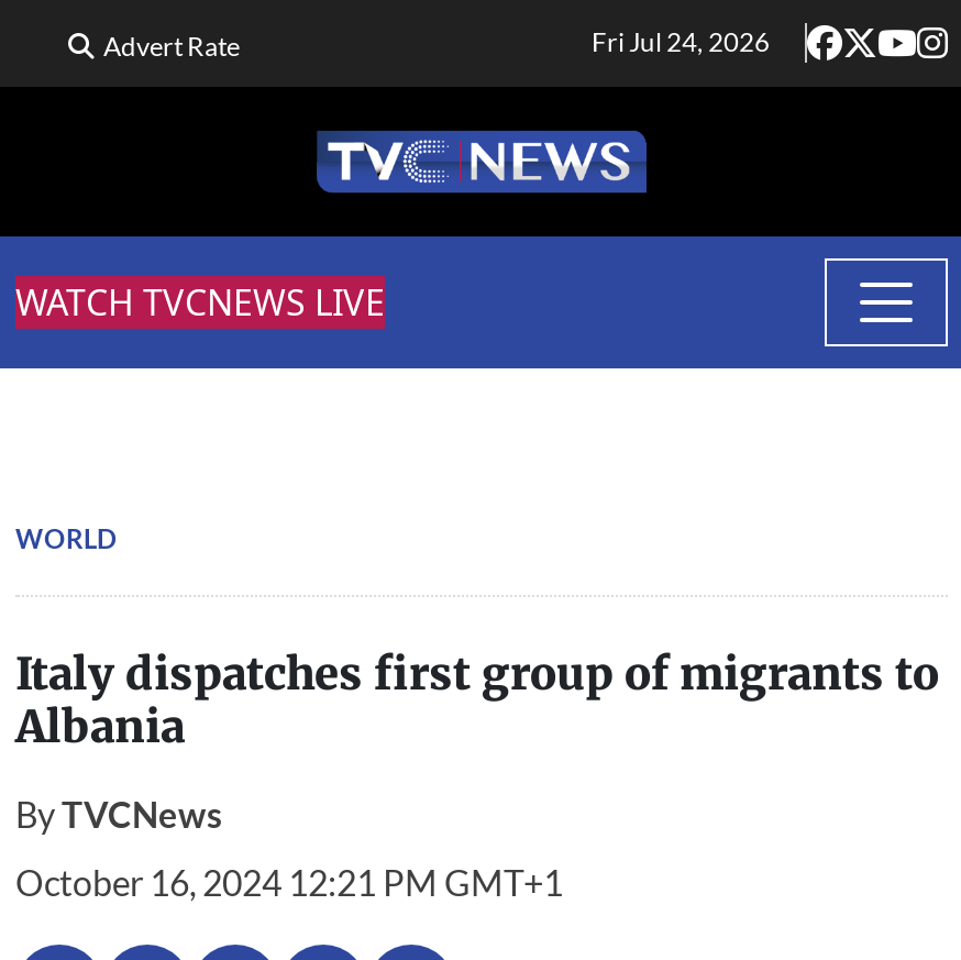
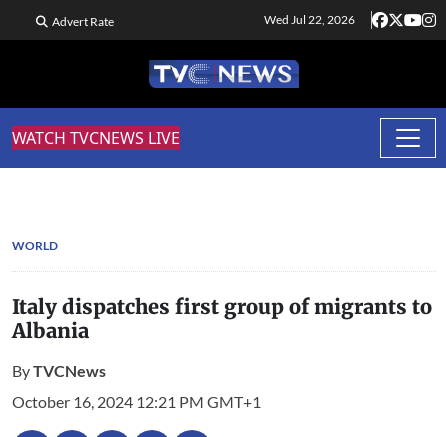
- Fri Jul 24, 2026
+ Wed Jul 22, 2026
